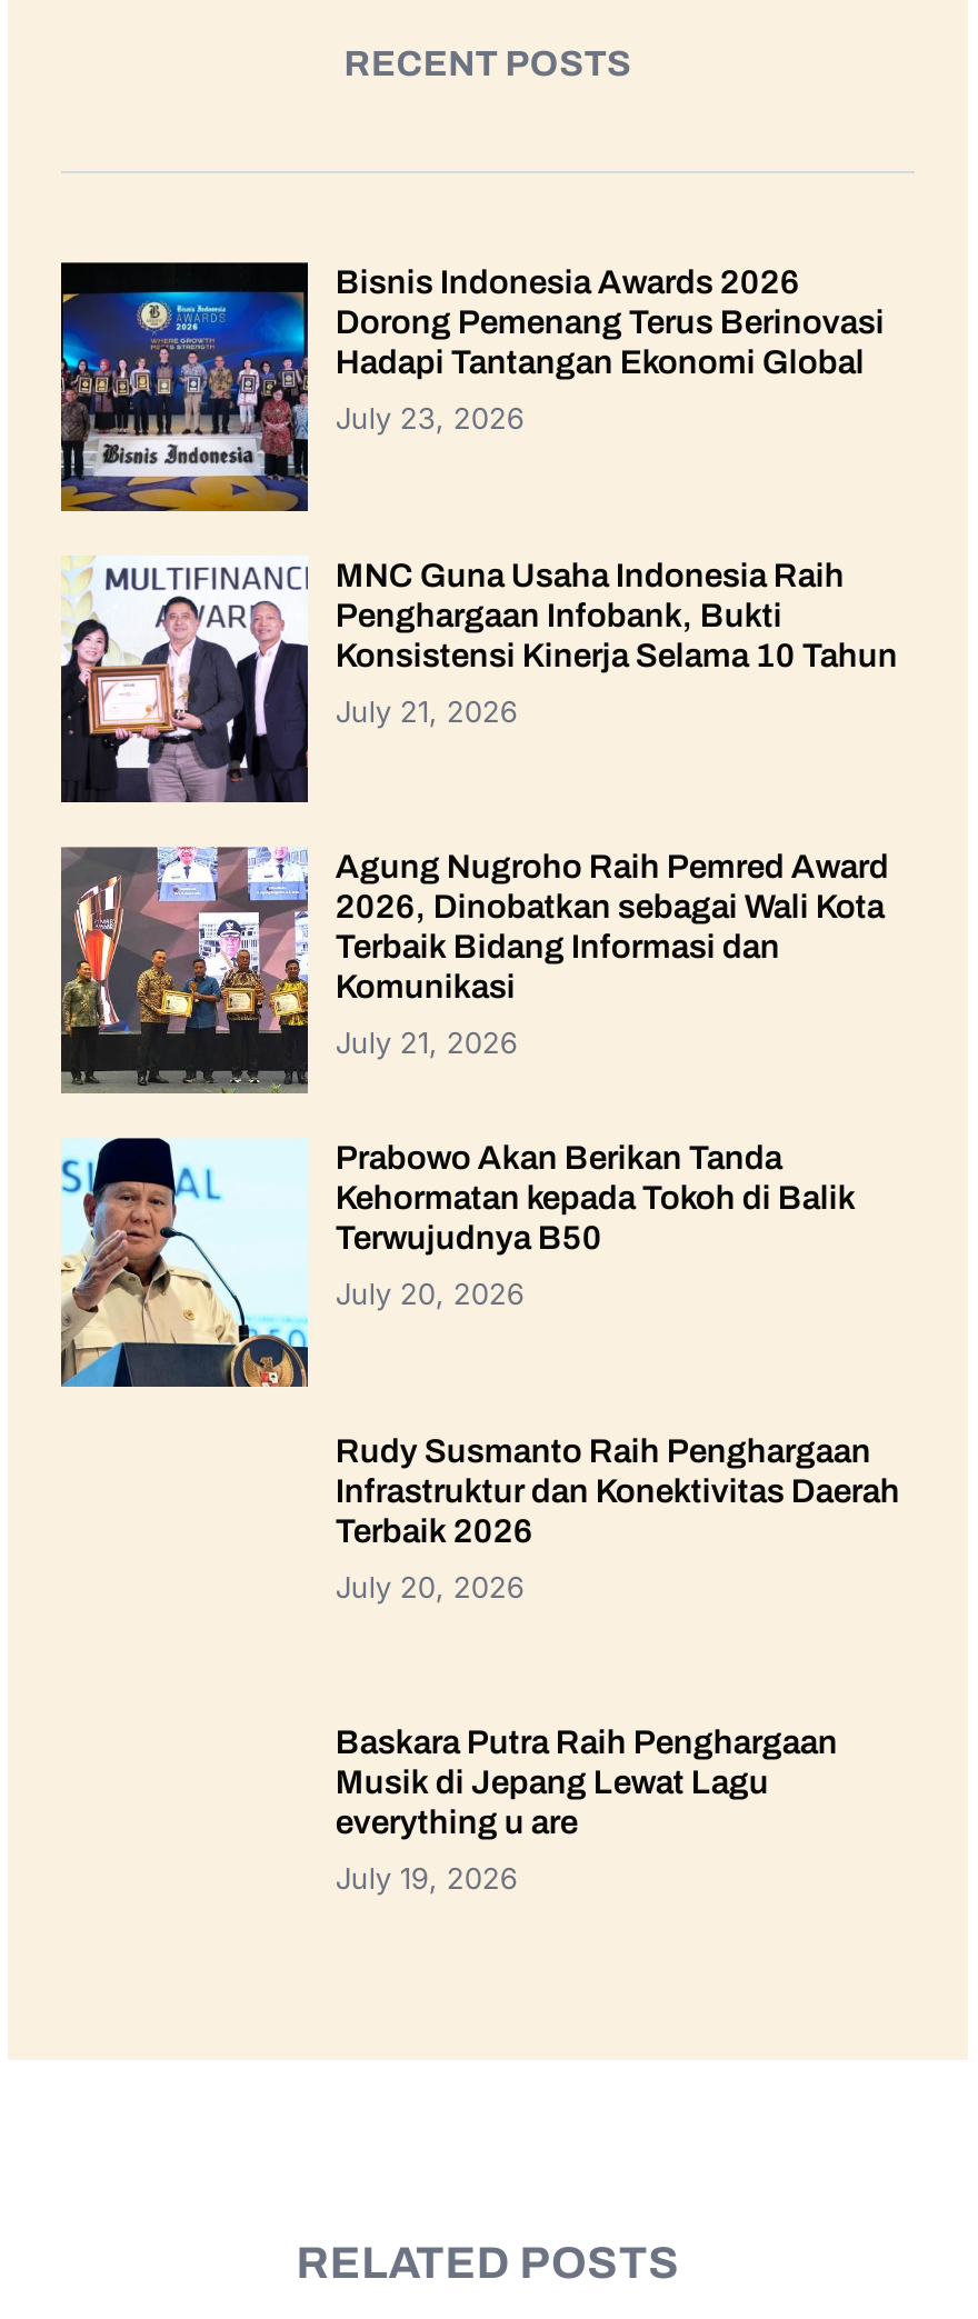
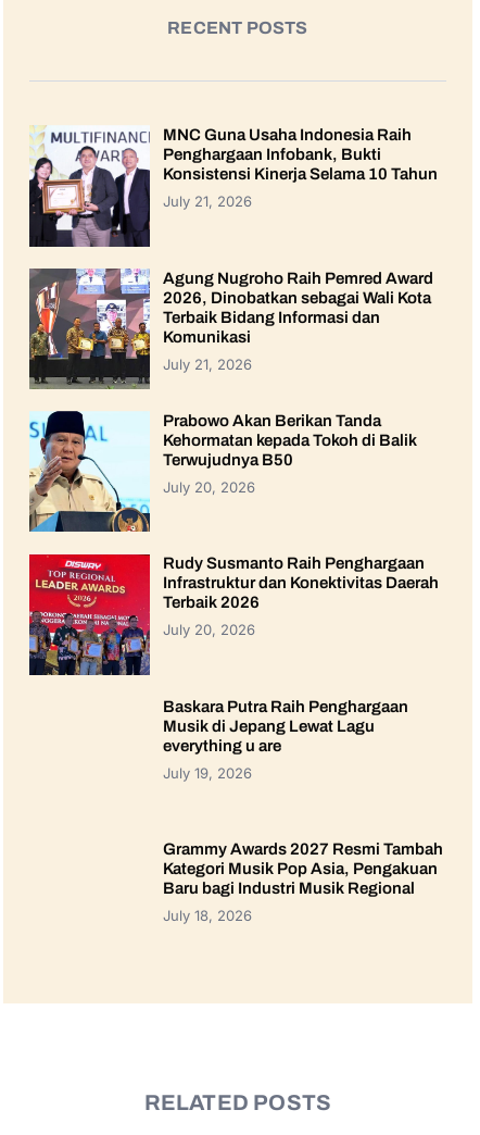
- [image]
- Bisnis Indonesia Awards 2026
- Dorong Pemenang Terus Berinovasi
- Hadapi Tantangan Ekonomi Global
- July 23, 2026

moved up: [image] | MNC Guna Usaha Indonesia Raih | Penghargaan Infobank, Bukti | ... | everything u are | July 19, 2026

+ [image]

+ Grammy Awards 2027 Resmi Tambah
+ Kategori Musik Pop Asia, Pengakuan
+ Baru bagi Industri Musik Regional
+ July 18, 2026
